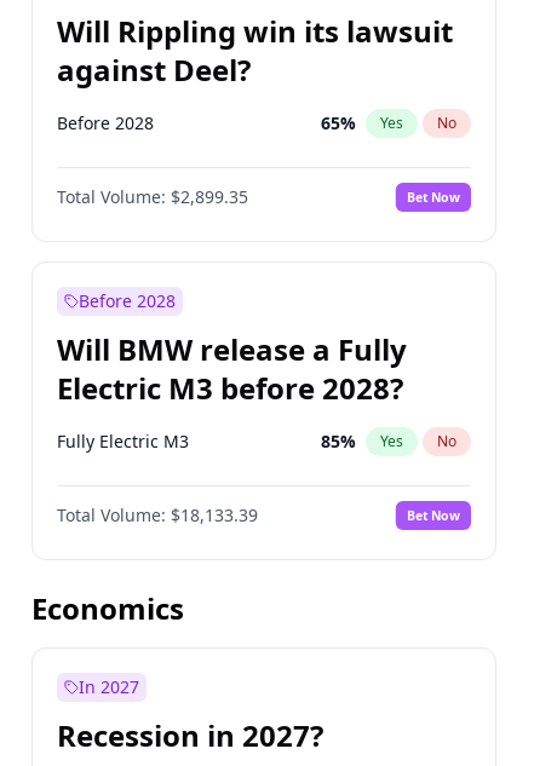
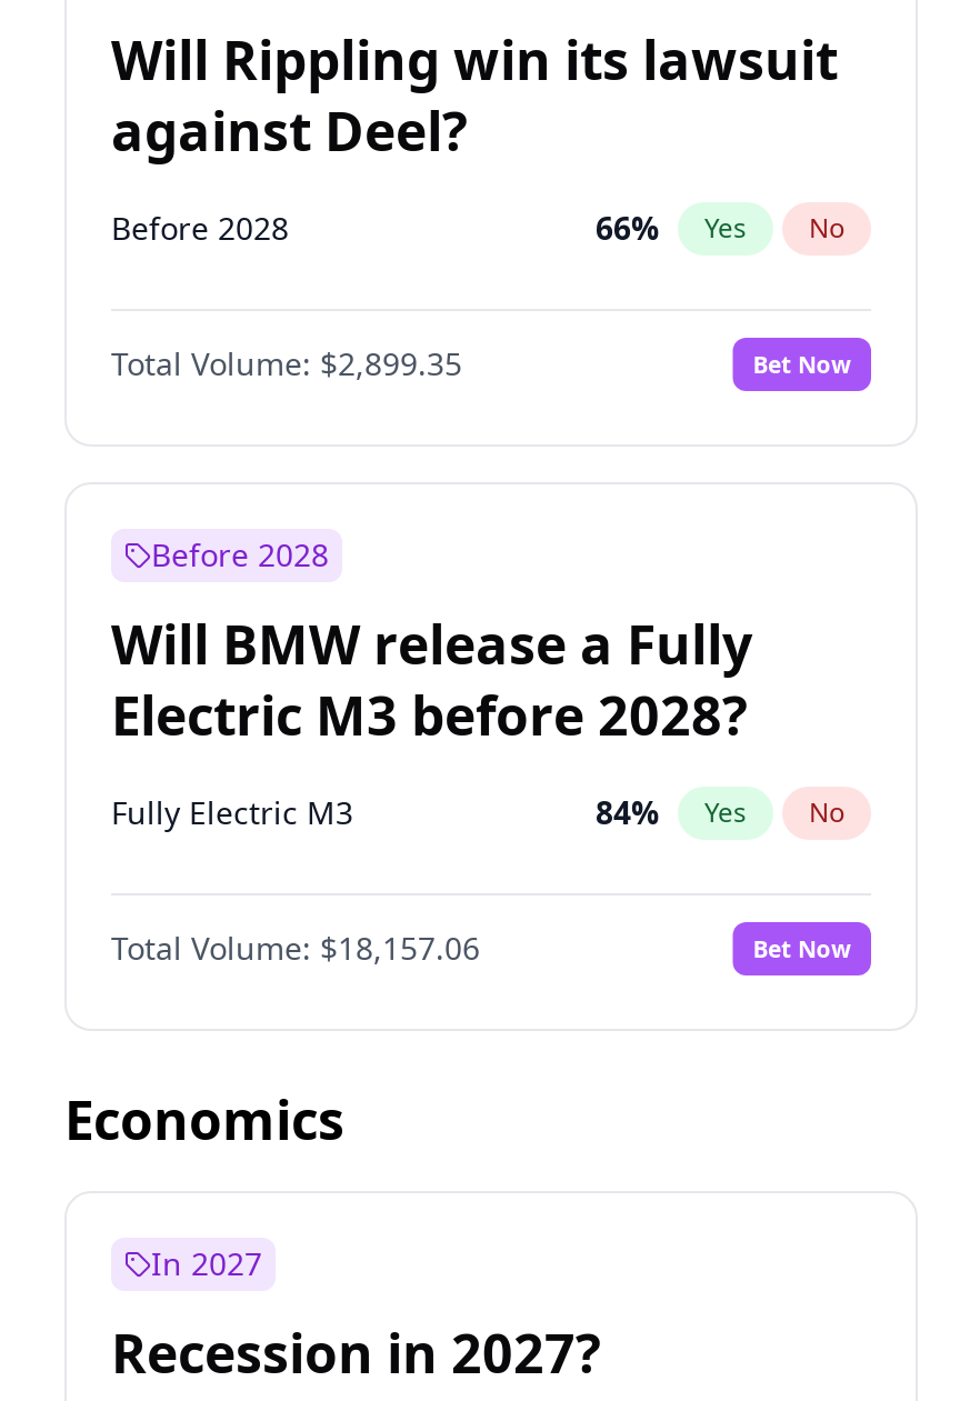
- 65% Yes No
+ 66% Yes No

- 85% Yes No
+ 84% Yes No

- Total Volume: $18,133.39
+ Total Volume: $18,157.06
